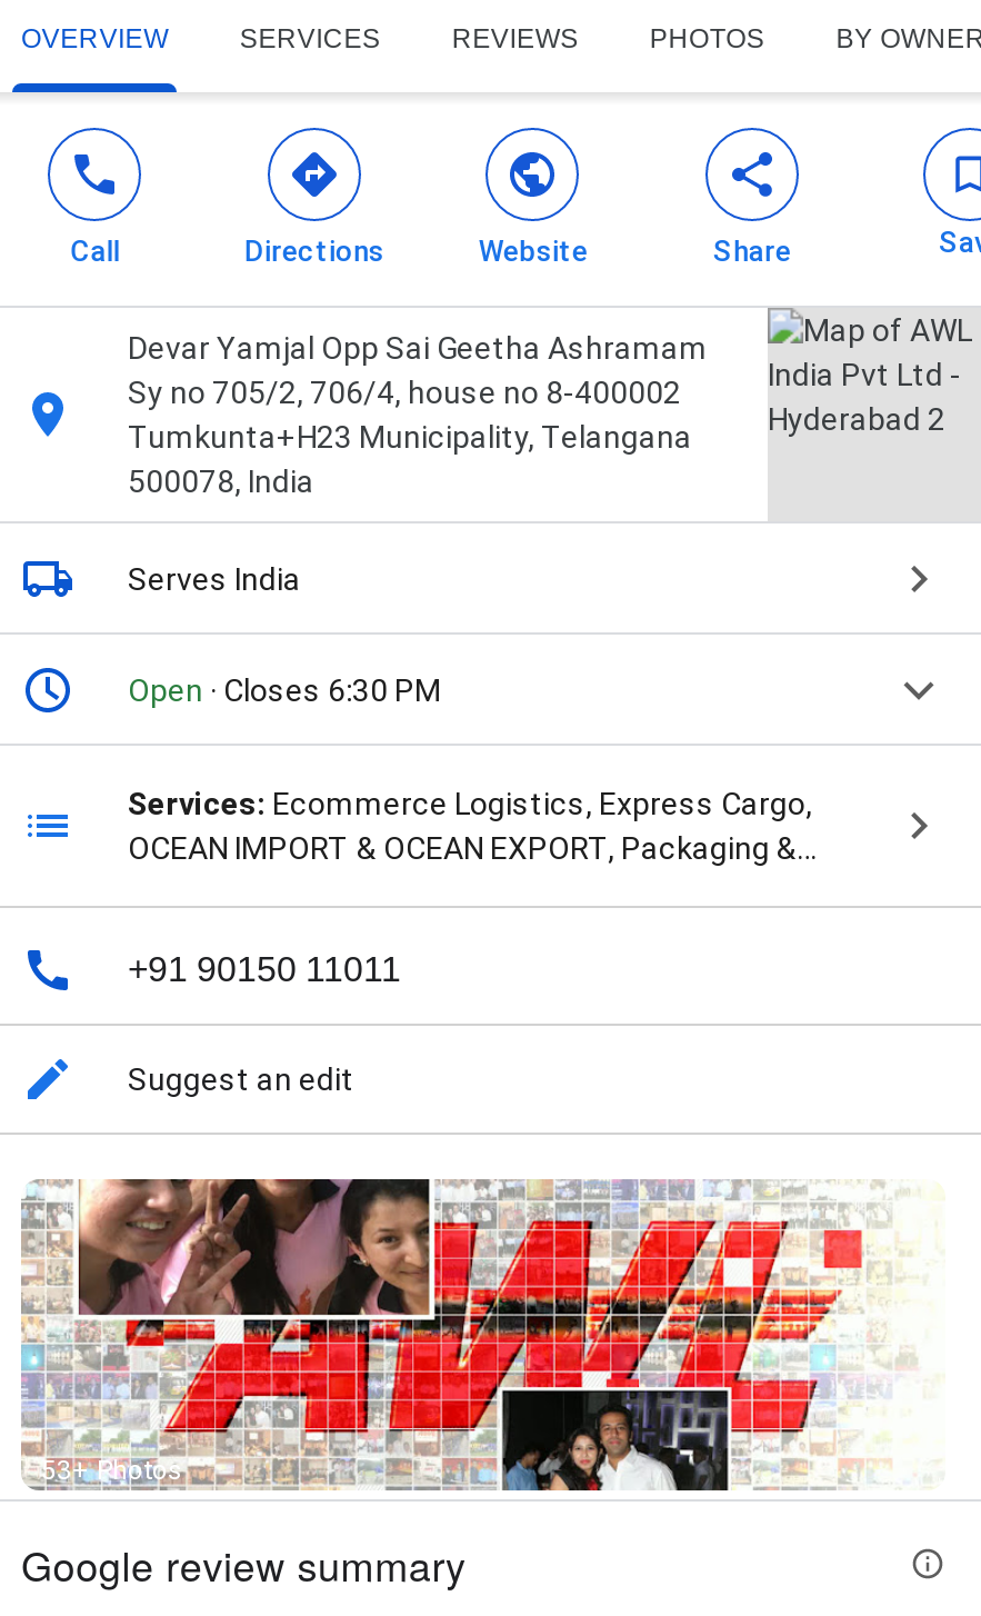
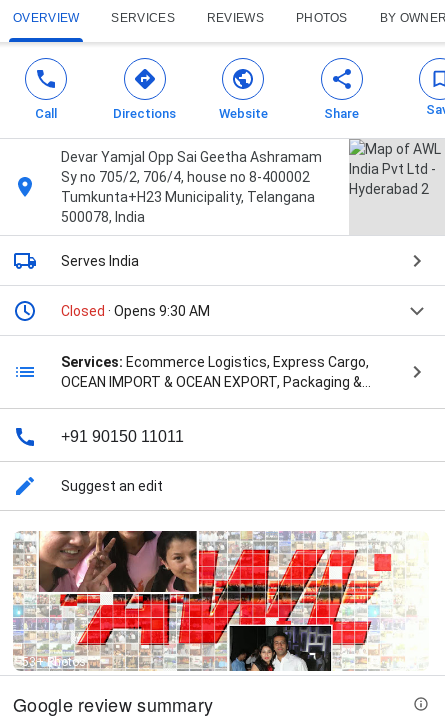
- Open · Closes 6:30 PM
+ Closed · Opens 9:30 AM
